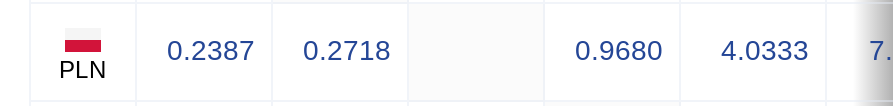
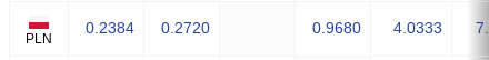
- 0.2387
+ 0.2384

- 0.2718
+ 0.2720
